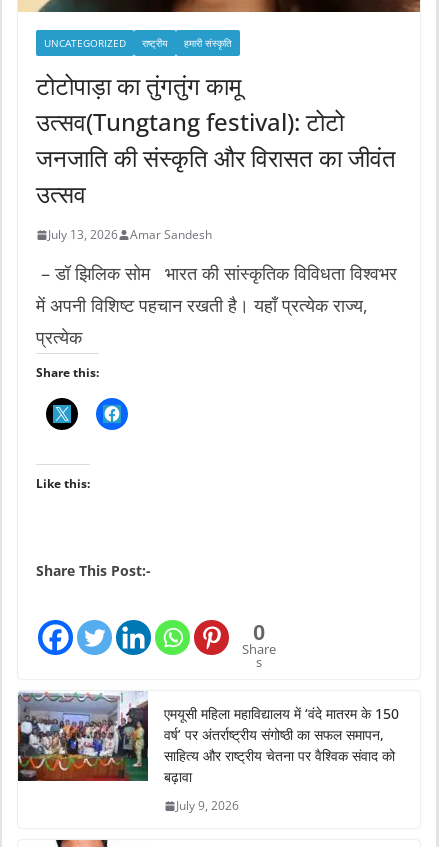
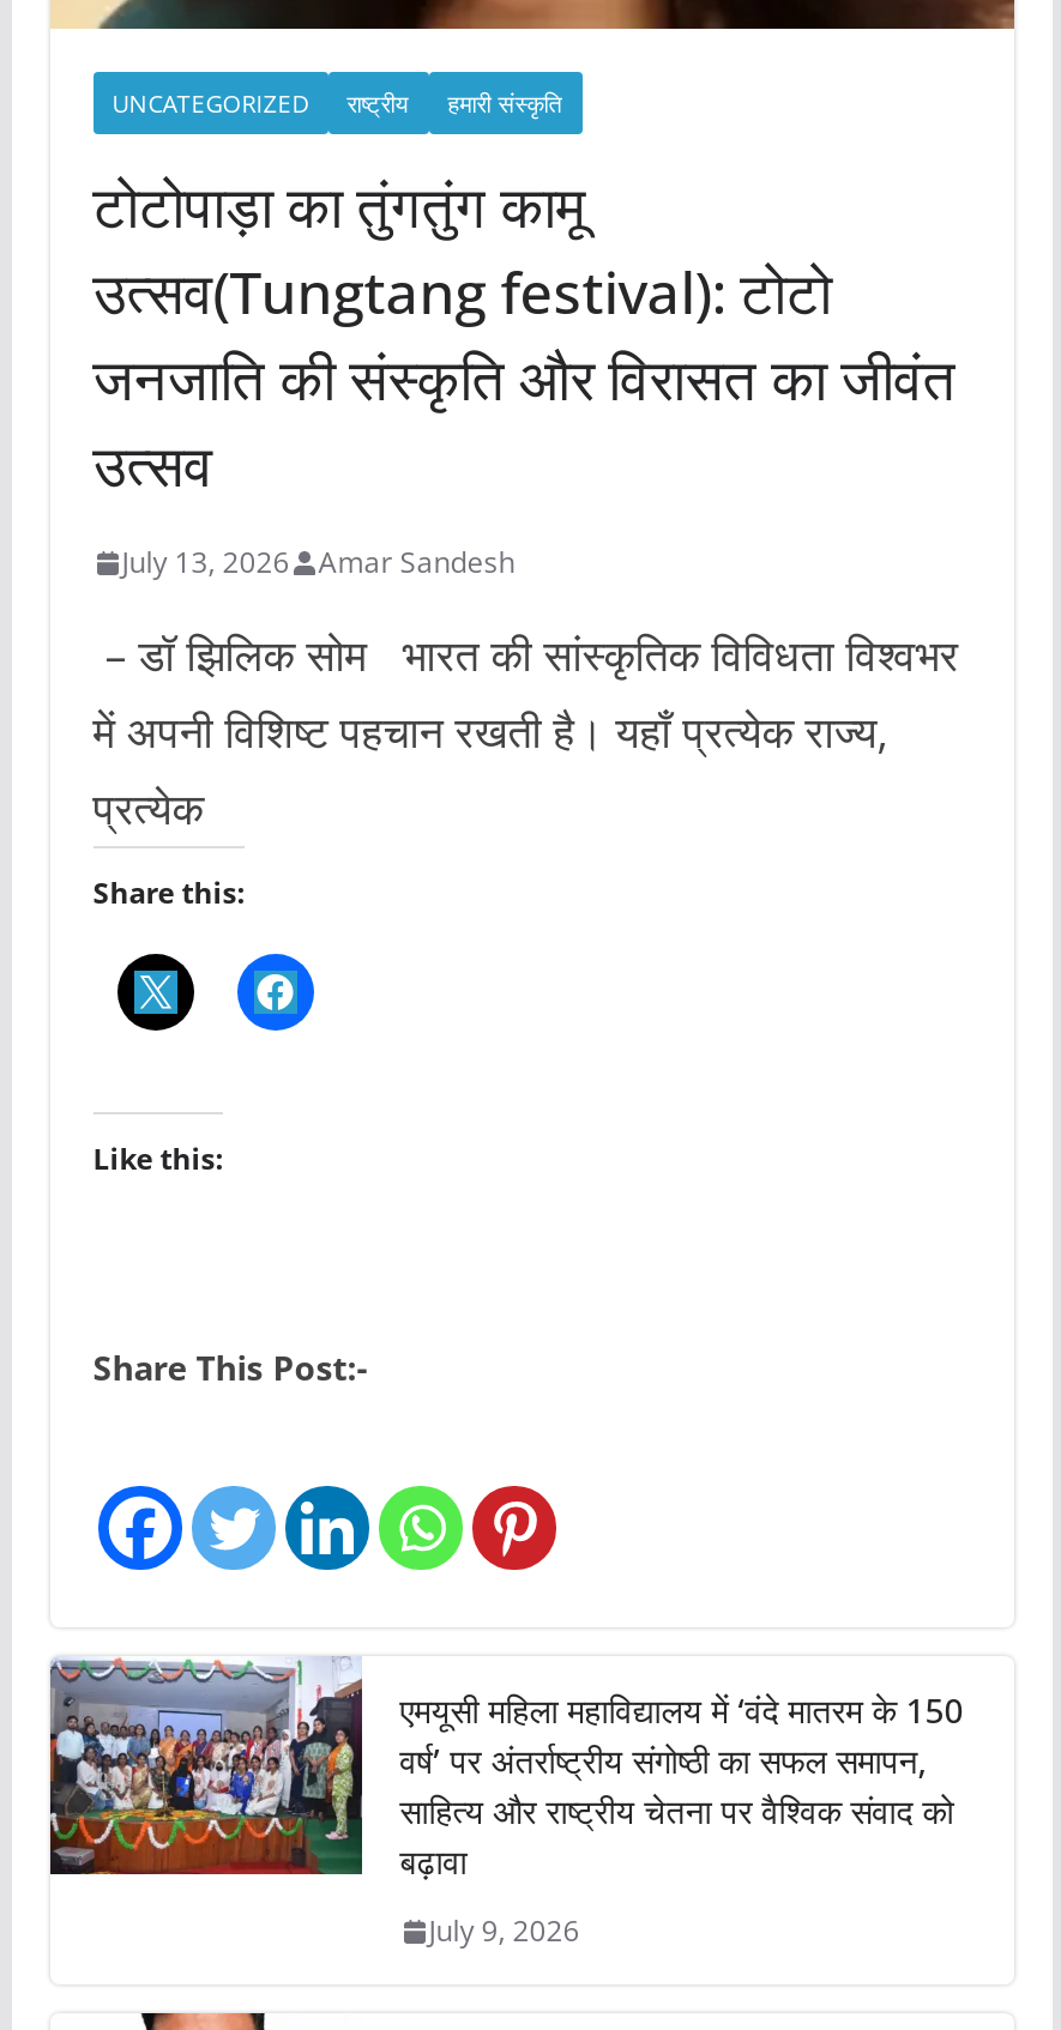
- 0
- Share
- s
